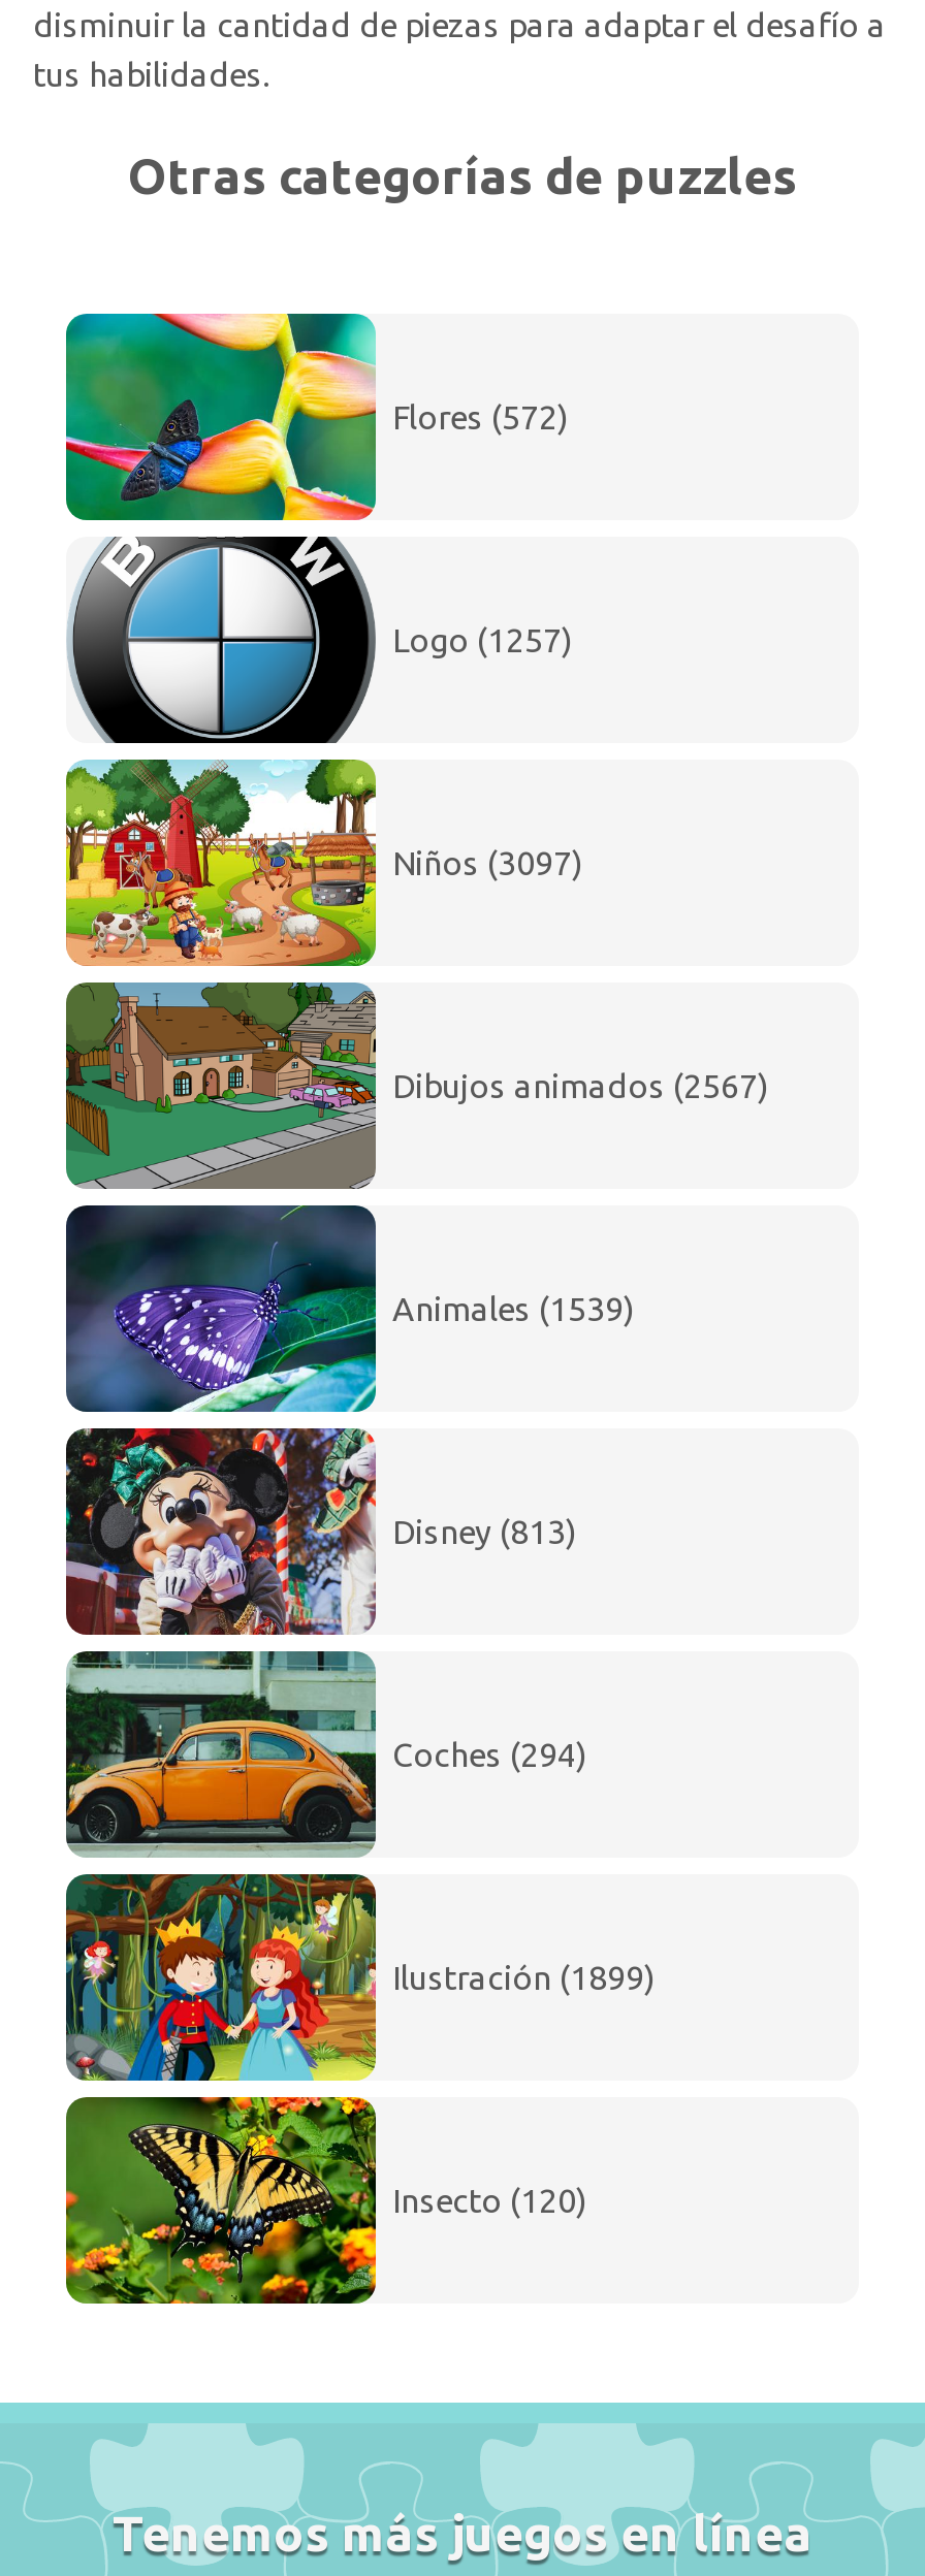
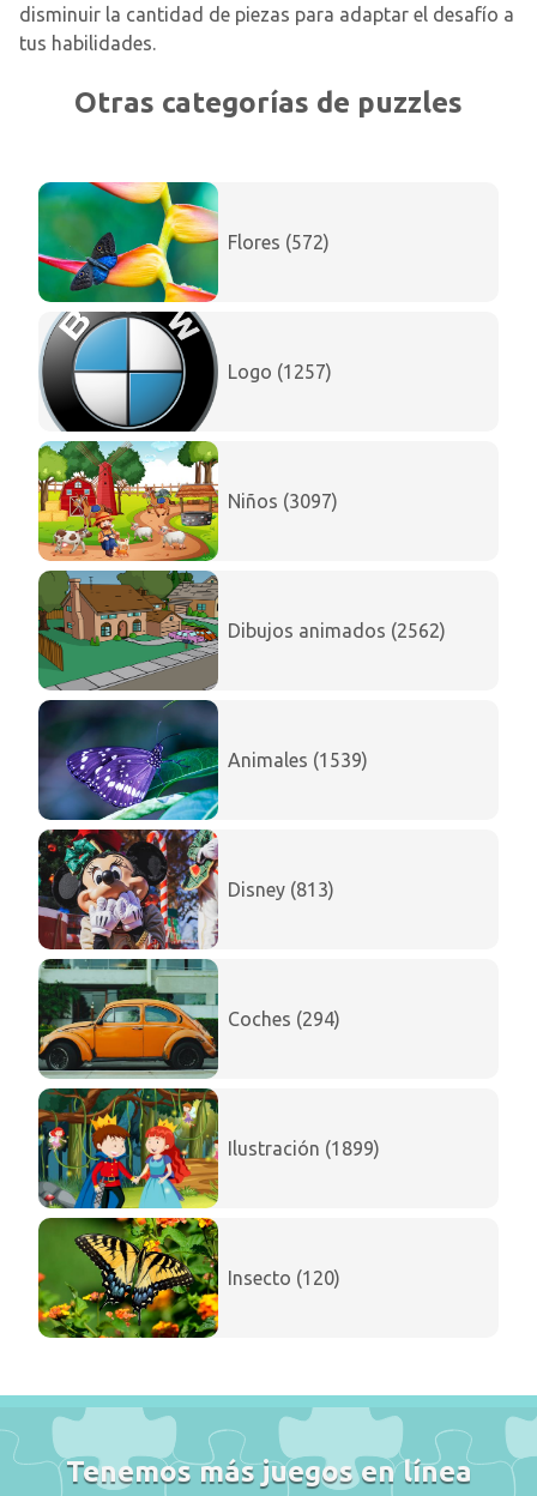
- Dibujos animados (2567)
+ Dibujos animados (2562)
